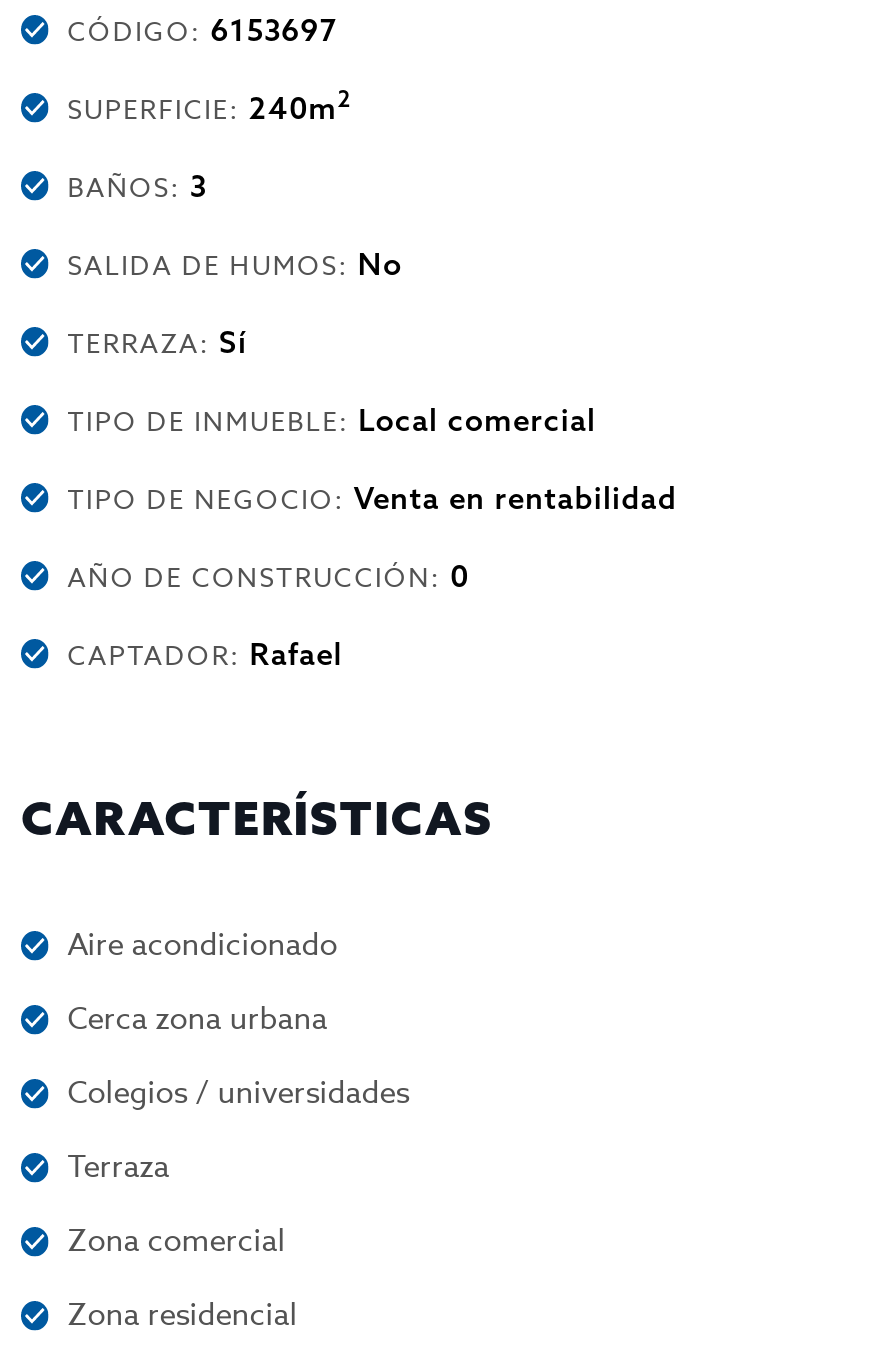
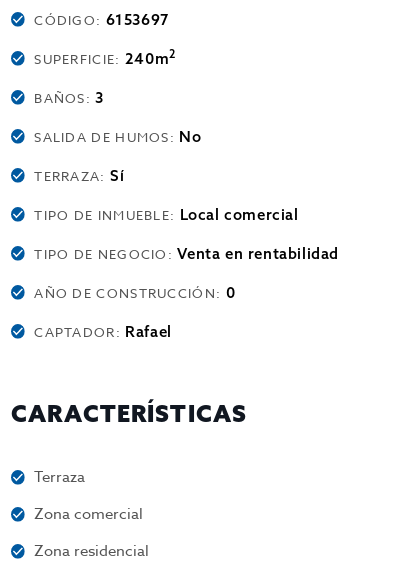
- Aire acondicionado
- Cerca zona urbana
- Colegios / universidades
